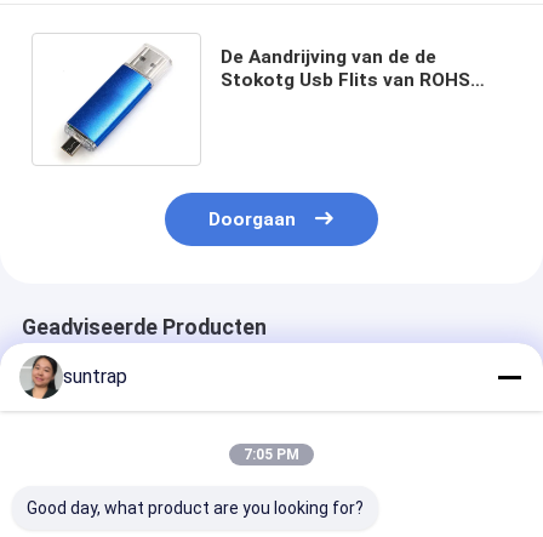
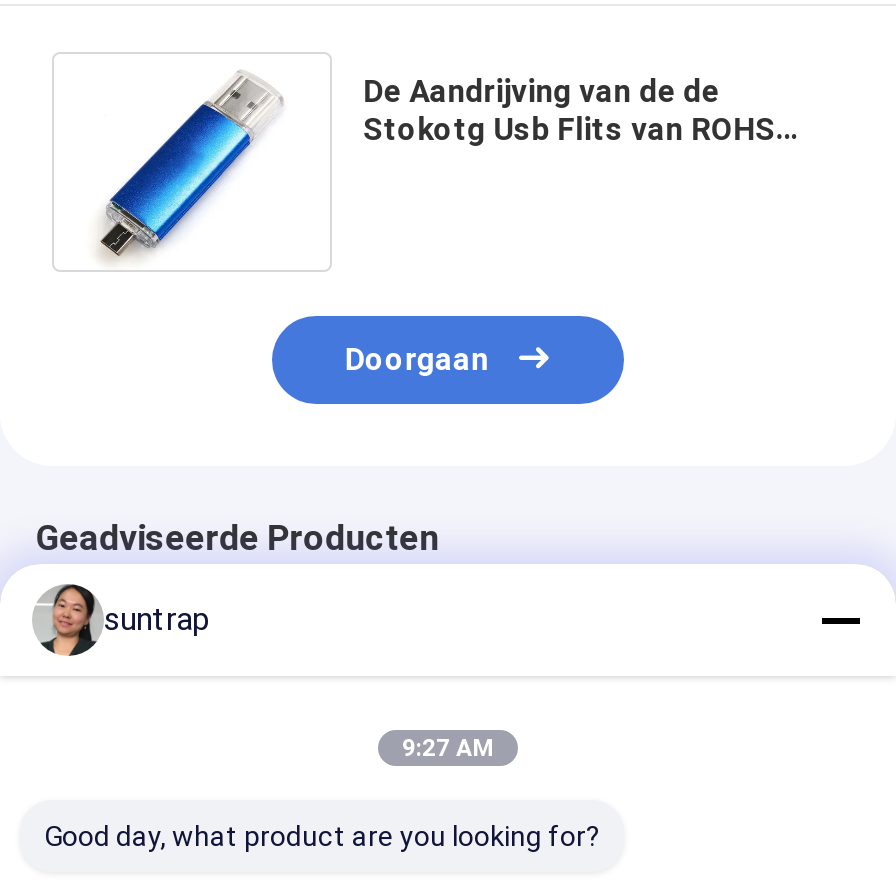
- 7:05 PM
+ 9:27 AM
